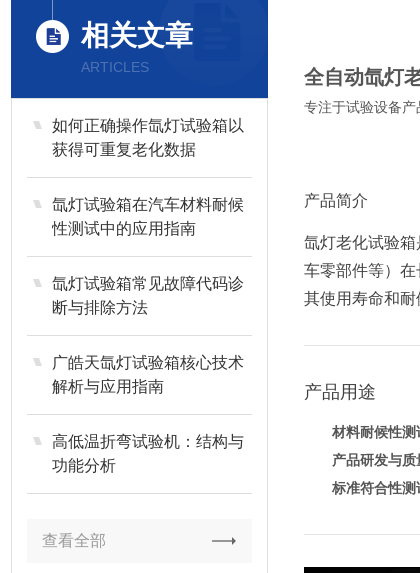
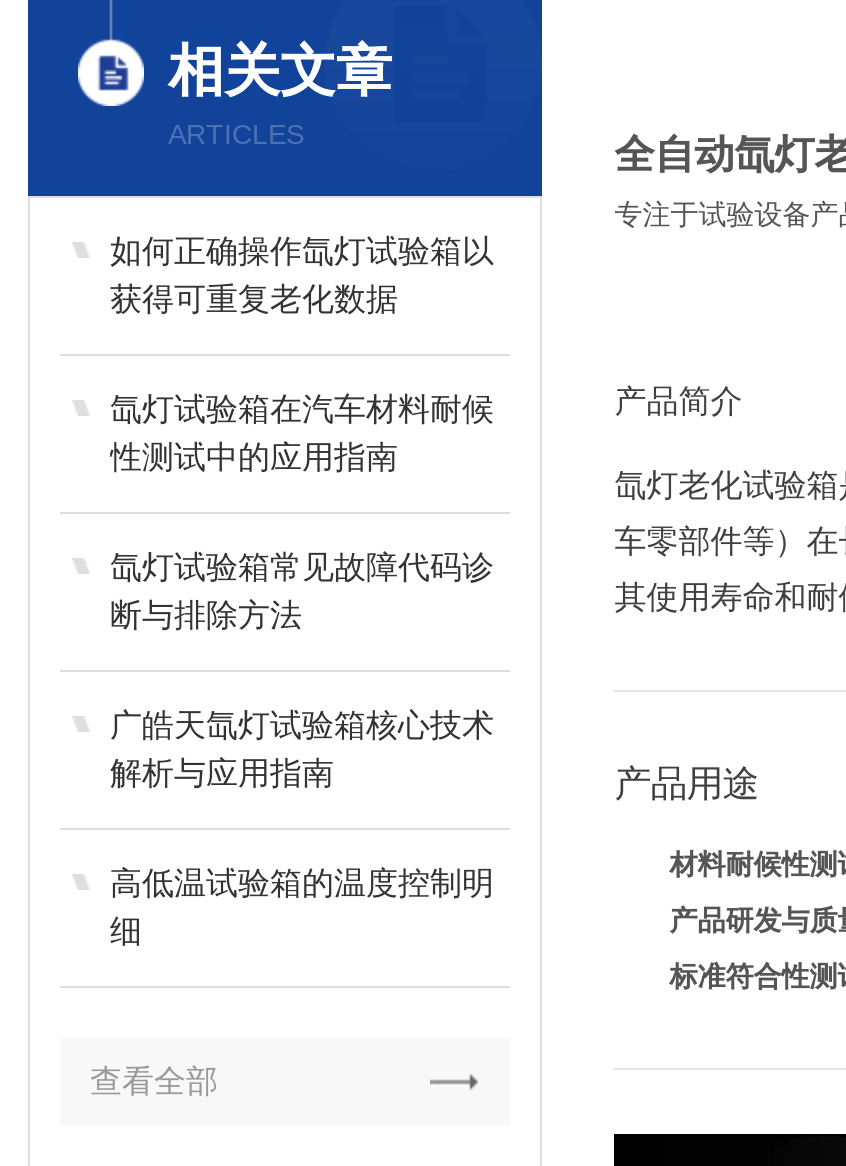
- 高低温折弯试验机：结构与
- 功能分析
+ 高低温试验箱的温度控制明
+ 细
